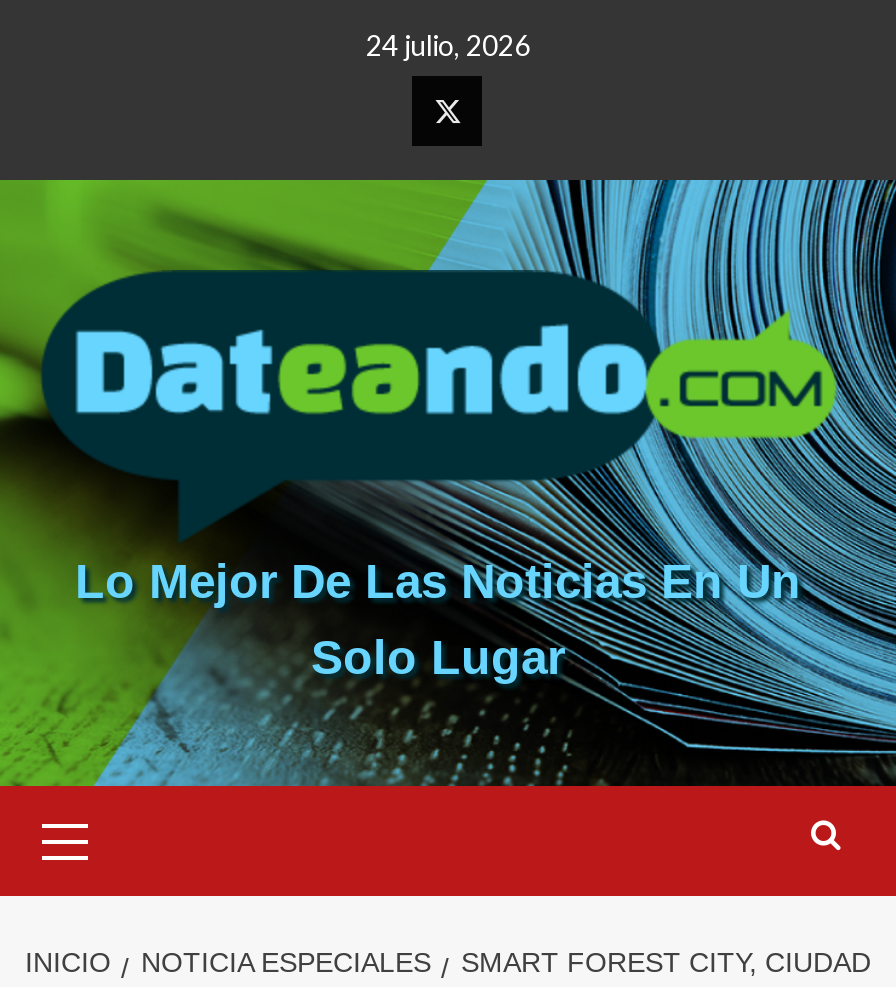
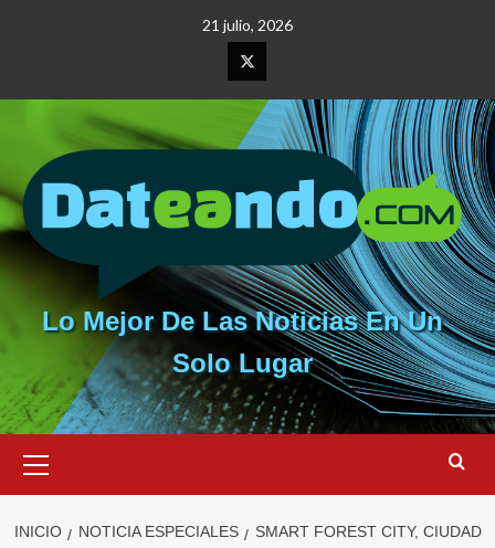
- 24 julio, 2026
+ 21 julio, 2026
